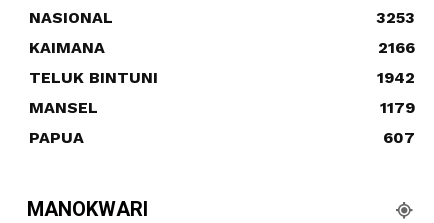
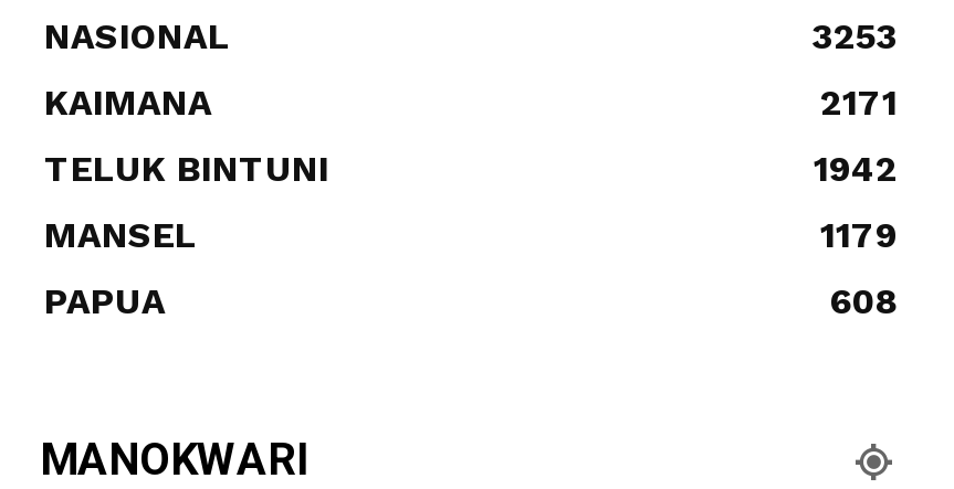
- 2166
+ 2171

- 607
+ 608
